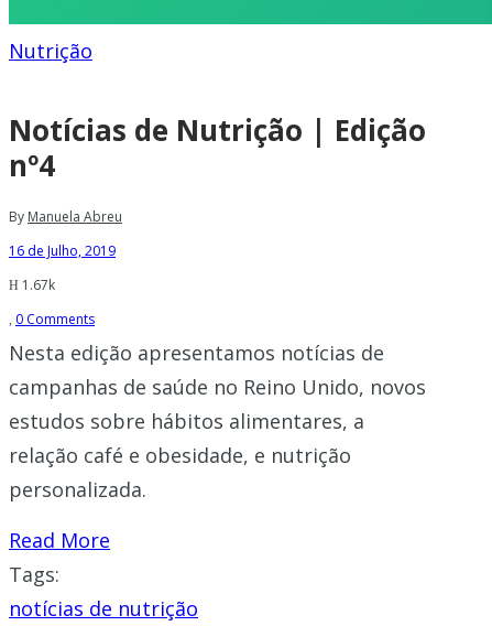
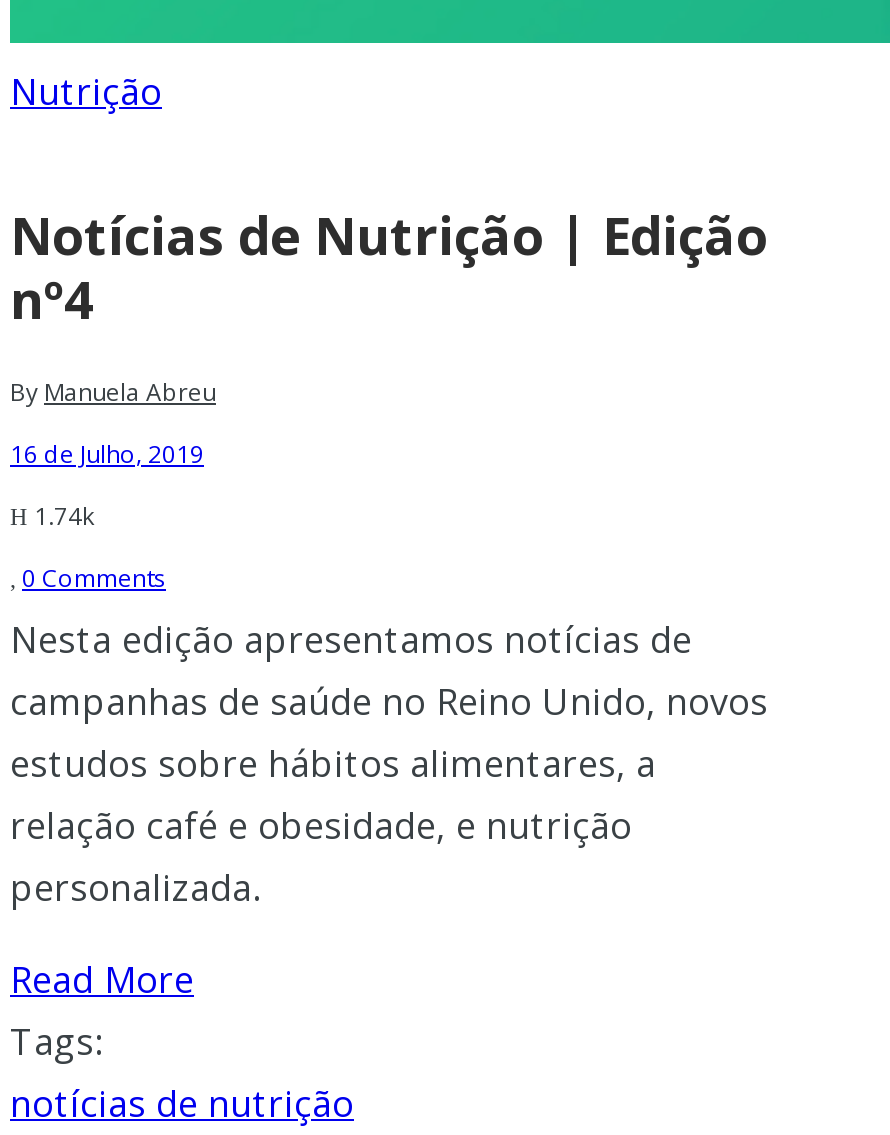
- 1.67k
+ 1.74k
